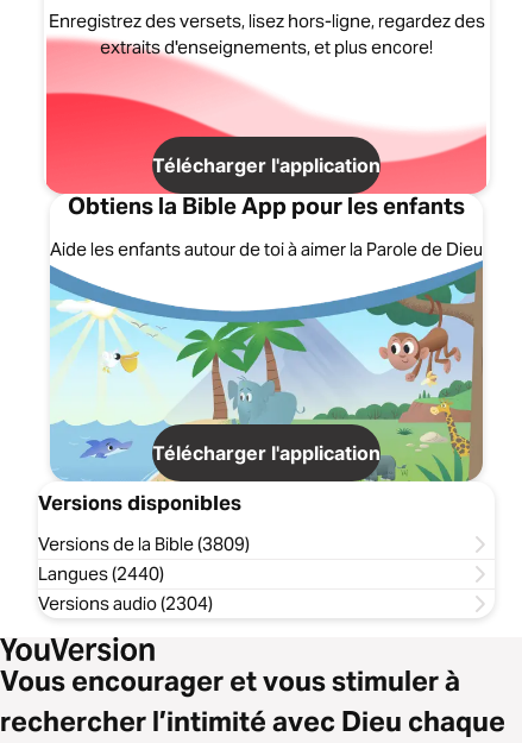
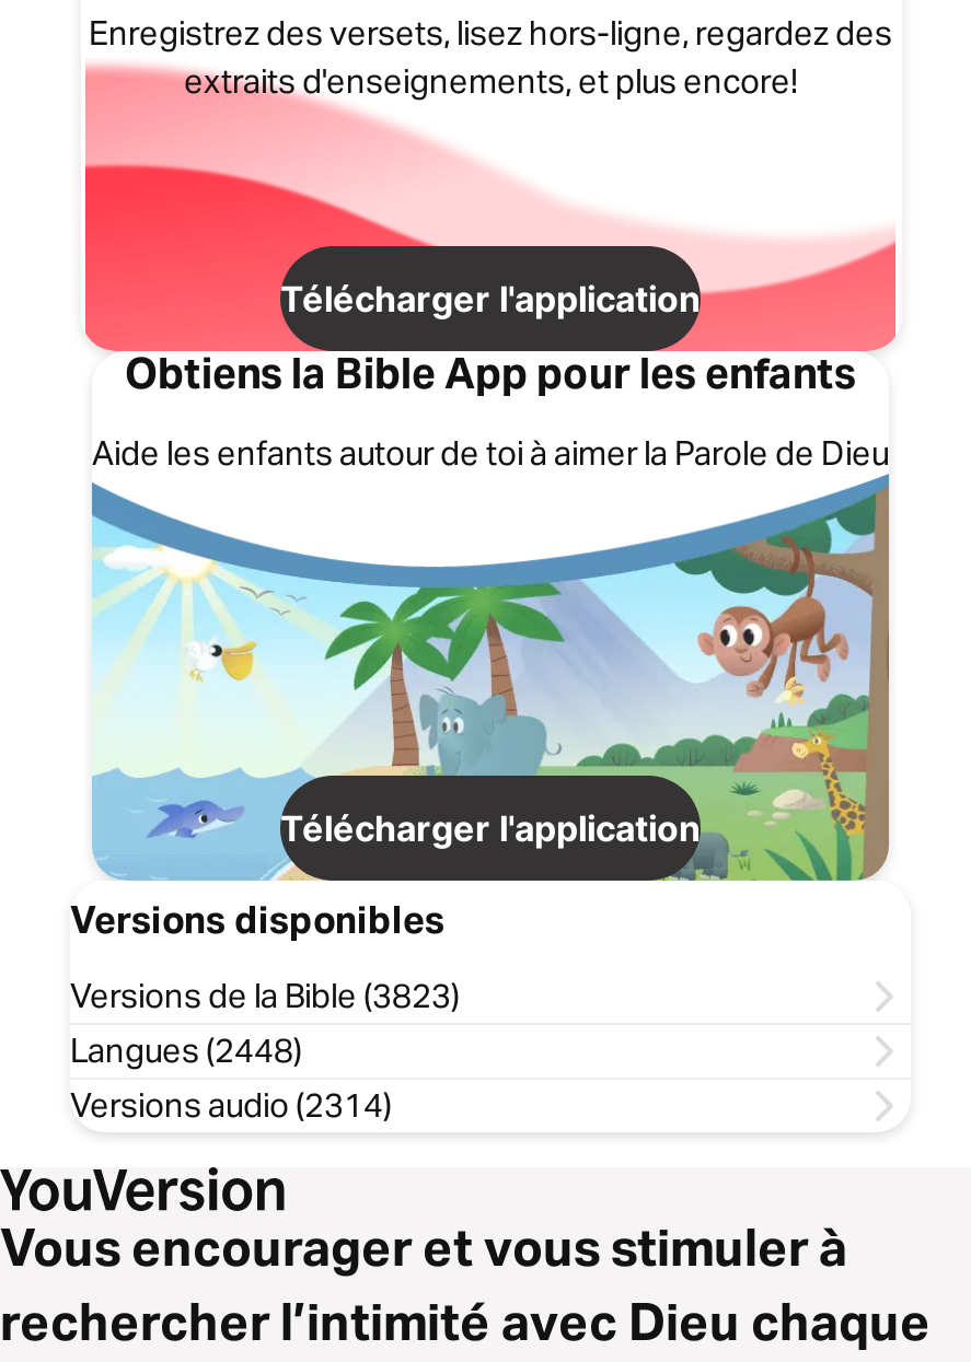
- Versions de la Bible (3809)
+ Versions de la Bible (3823)

- Langues (2440)
+ Langues (2448)

- Versions audio (2304)
+ Versions audio (2314)
